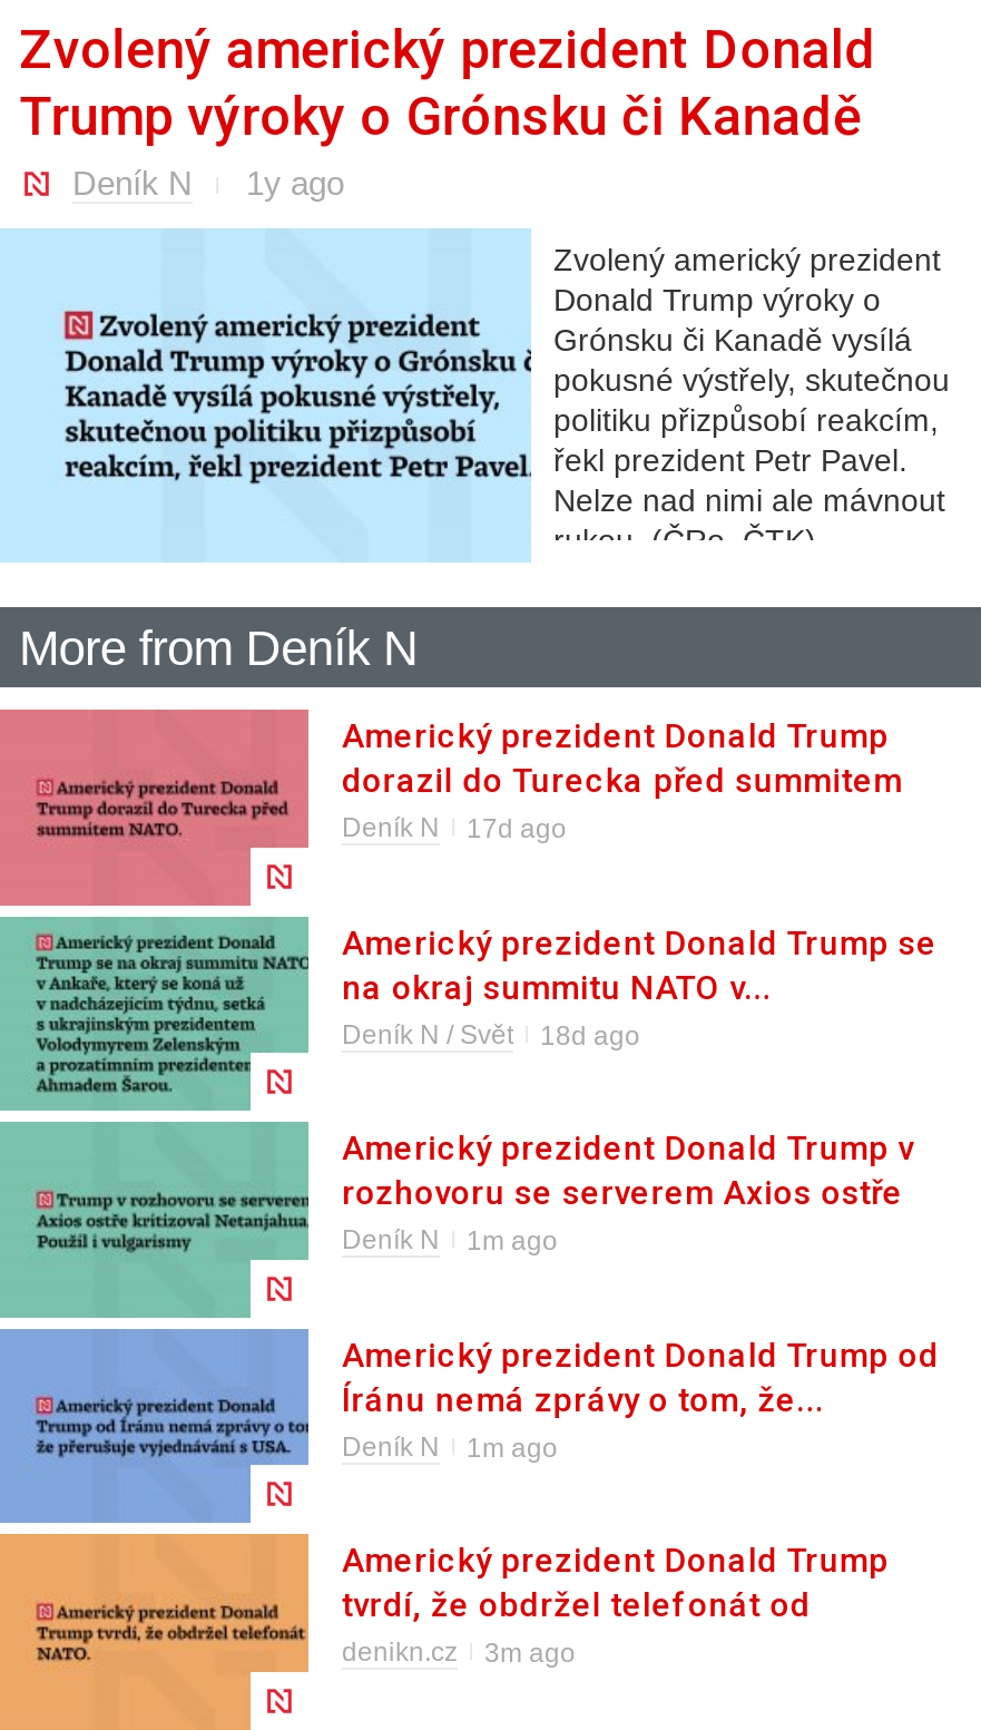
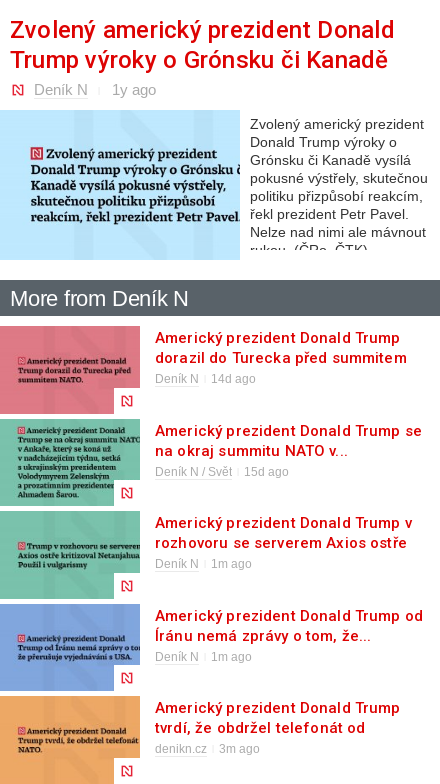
- 17d ago
+ 14d ago

- Deník N / Svět 18d ago
+ Deník N / Svět 15d ago
